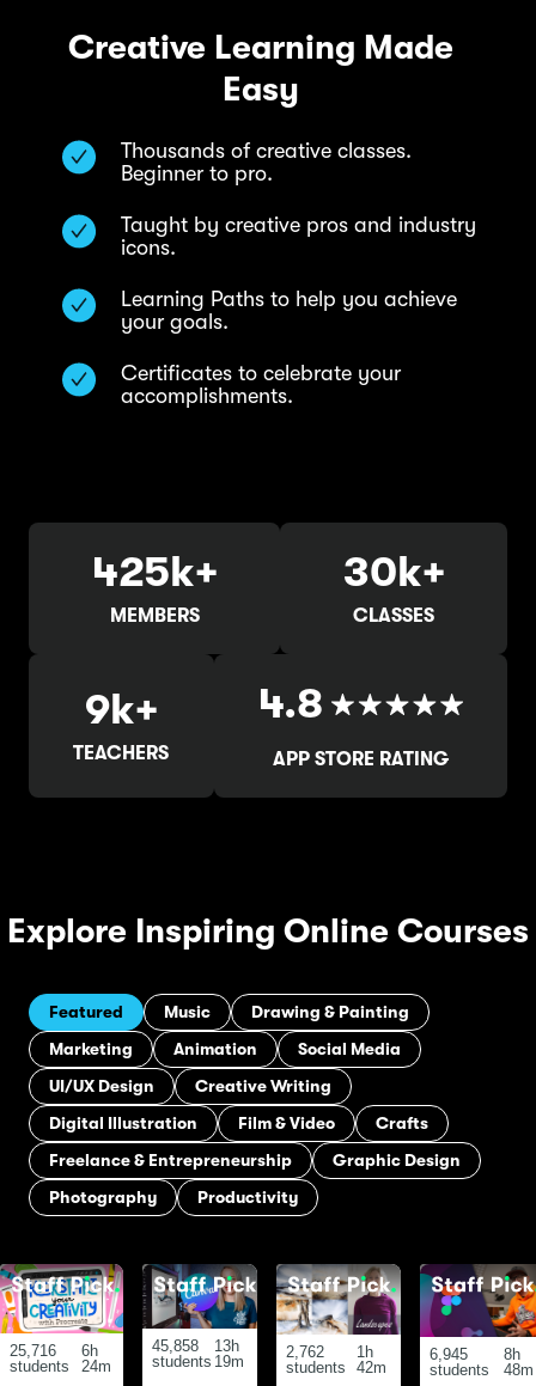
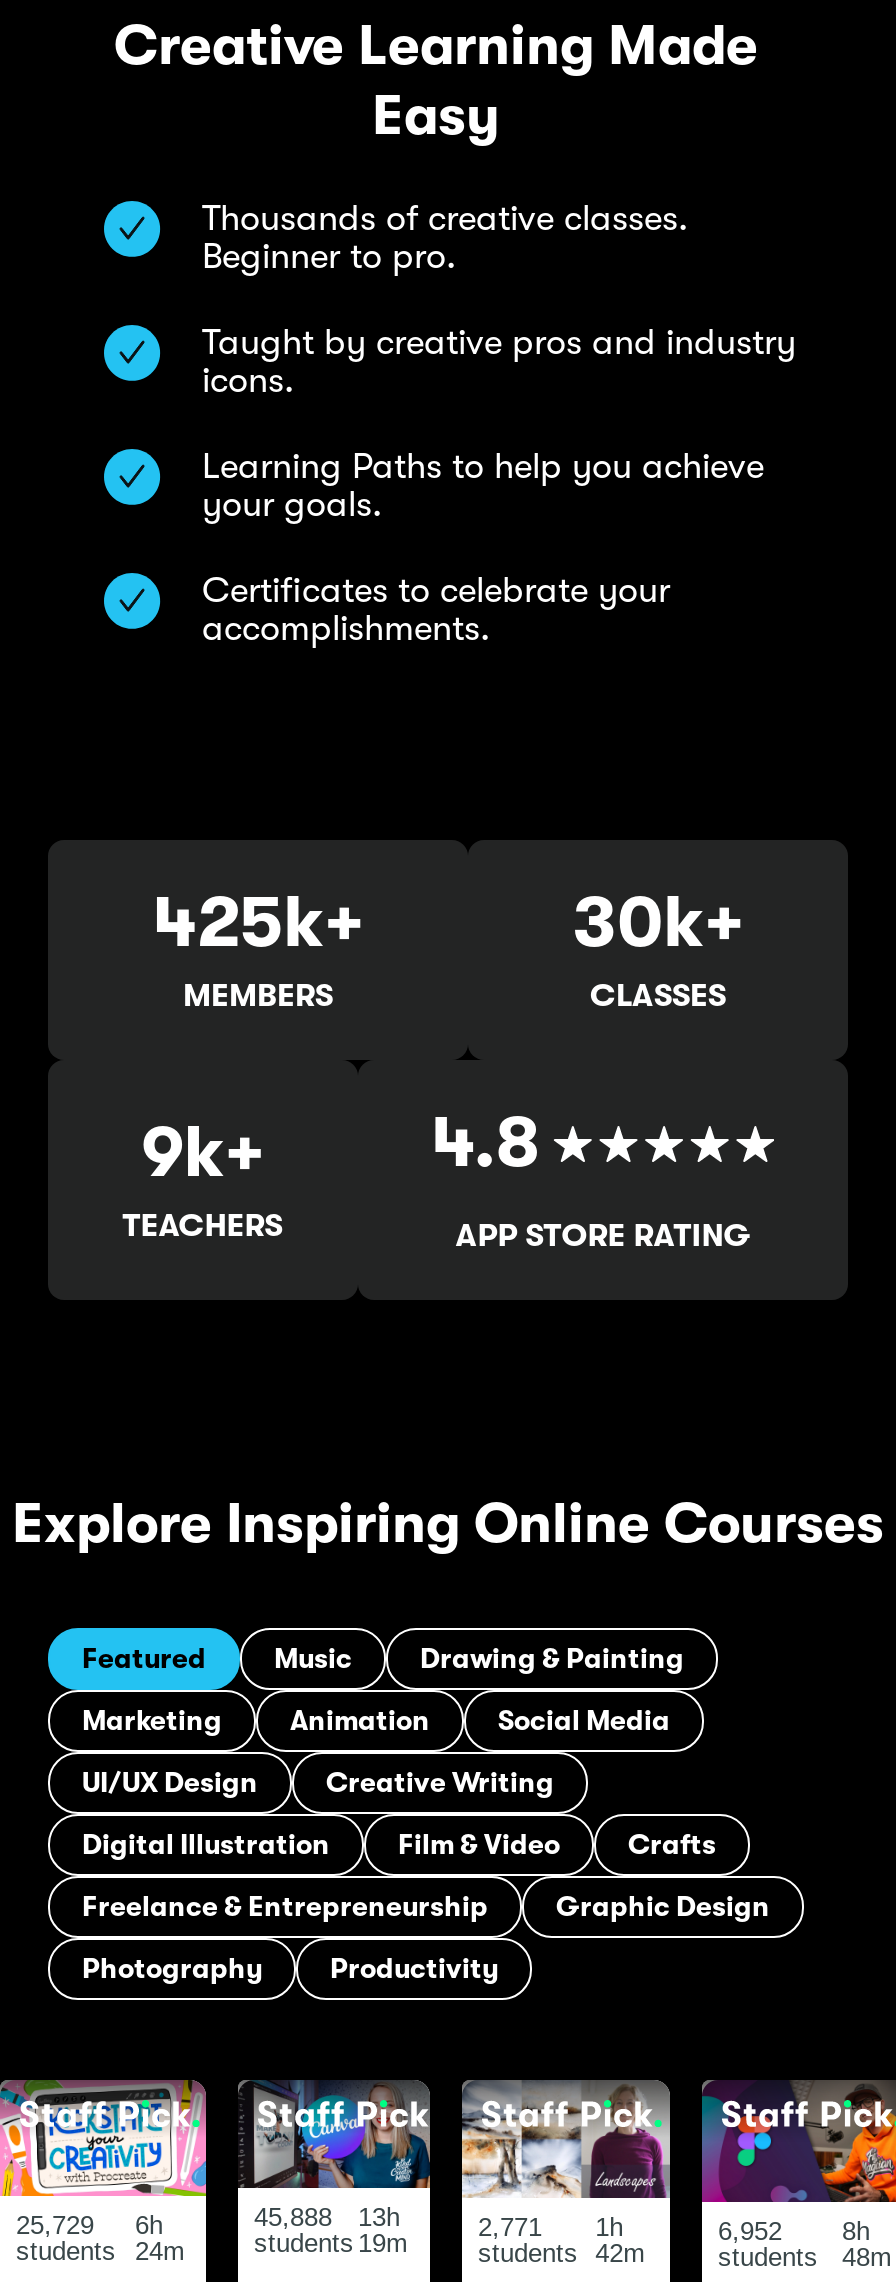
- 25,716 6h
+ 25,729 6h

- 45,858 13h
+ 45,888 13h

- 2,762 1h
+ 2,771 1h

- 6,945 8h
+ 6,952 8h
